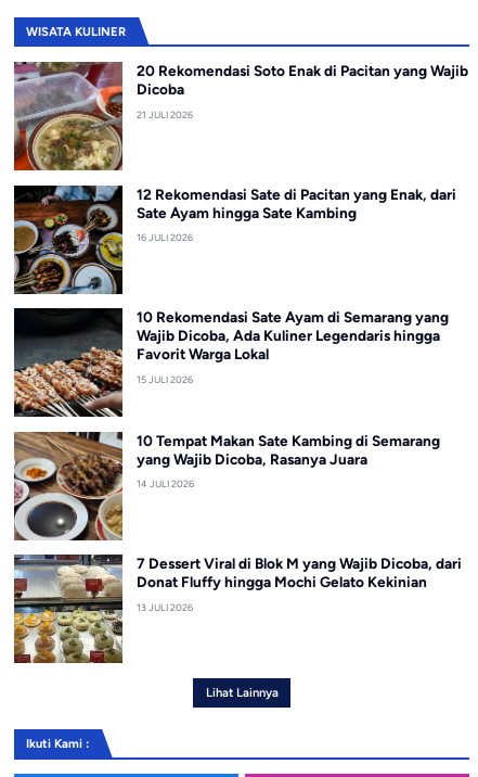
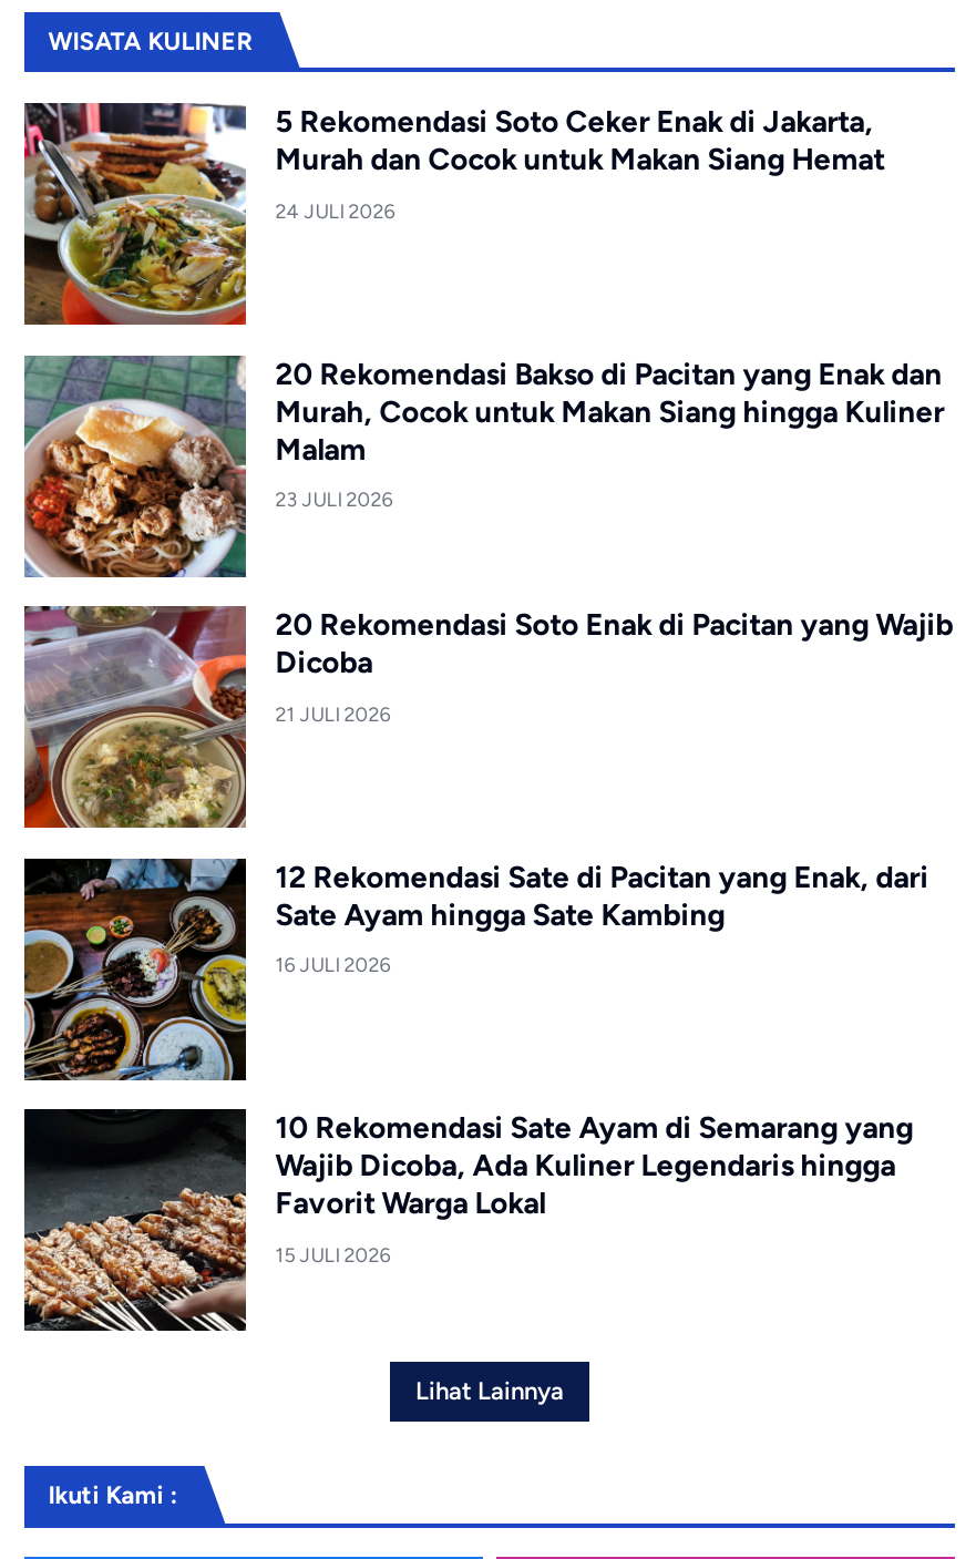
+ [image]
+ 5 Rekomendasi Soto Ceker Enak di Jakarta,
+ Murah dan Cocok untuk Makan Siang Hemat
+ 24 JULI 2026

+ [image]
+ 20 Rekomendasi Bakso di Pacitan yang Enak dan
+ Murah, Cocok untuk Makan Siang hingga Kuliner
+ Malam
+ 23 JULI 2026

moved down: [image] | 20 Rekomendasi Soto Enak di Pacitan yang Wajib | Dicoba | ... | Favorit Warga Lokal | 15 JULI 2026

- [image]
- 10 Tempat Makan Sate Kambing di Semarang
- yang Wajib Dicoba, Rasanya Juara
- 14 JULI 2026

- [image]
- 7 Dessert Viral di Blok M yang Wajib Dicoba, dari
- Donat Fluffy hingga Mochi Gelato Kekinian
- 13 JULI 2026
